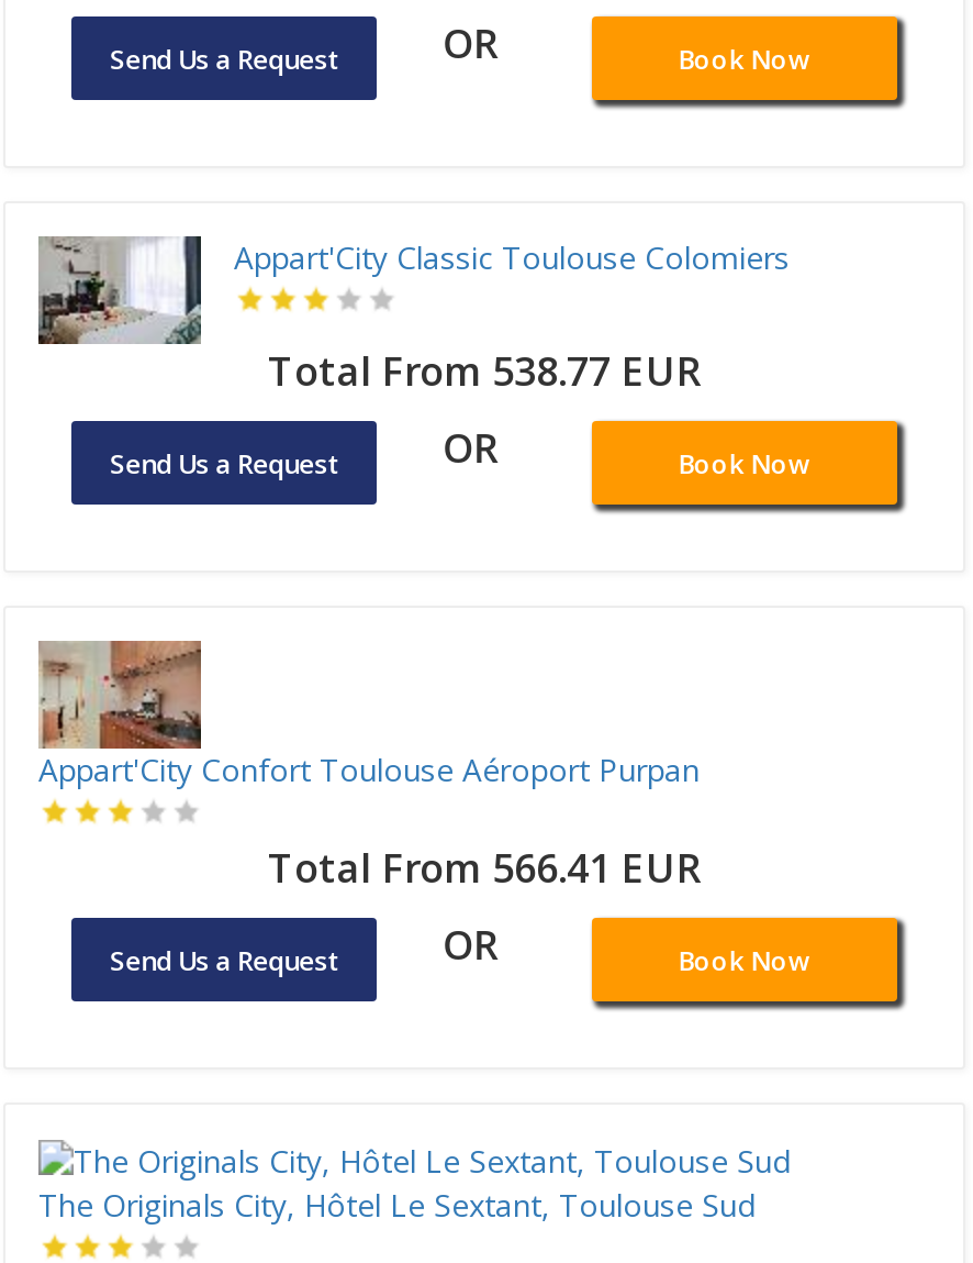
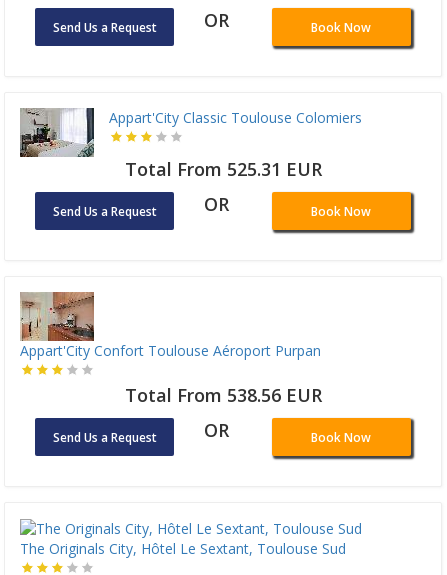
- Total From 538.77 EUR
+ Total From 525.31 EUR

- Total From 566.41 EUR
+ Total From 538.56 EUR
